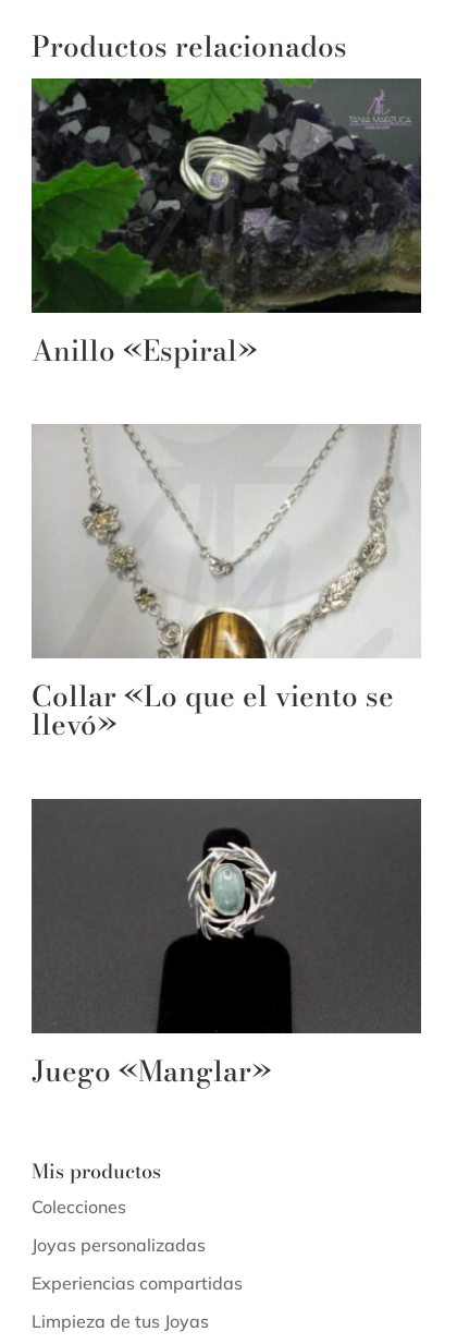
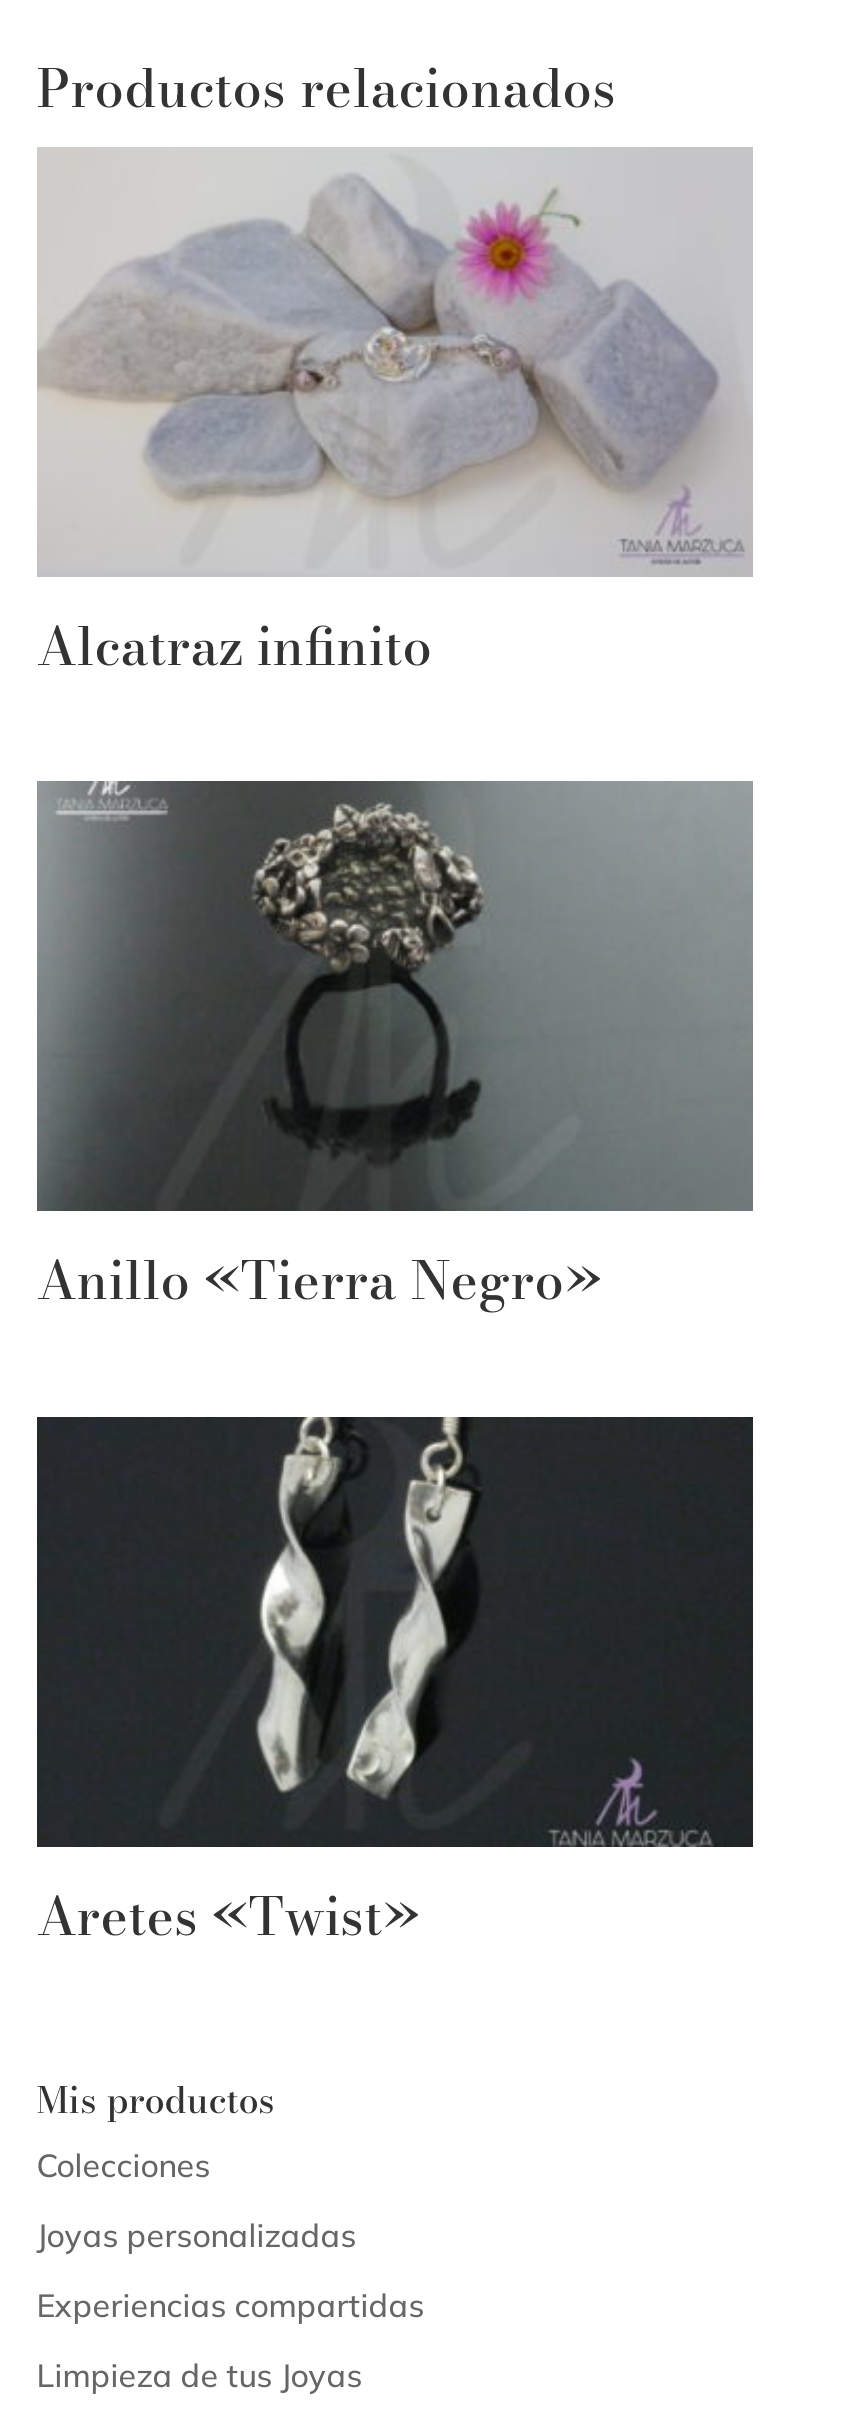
- [image]
- Anillo «Espiral»
+ [image]
+ Alcatraz infinito

- [image]
- Collar «Lo que el viento se
- llevó»
+ [image]
+ Anillo «Tierra Negro»

- [image]
- Juego «Manglar»
+ [image]
+ Aretes «Twist»
